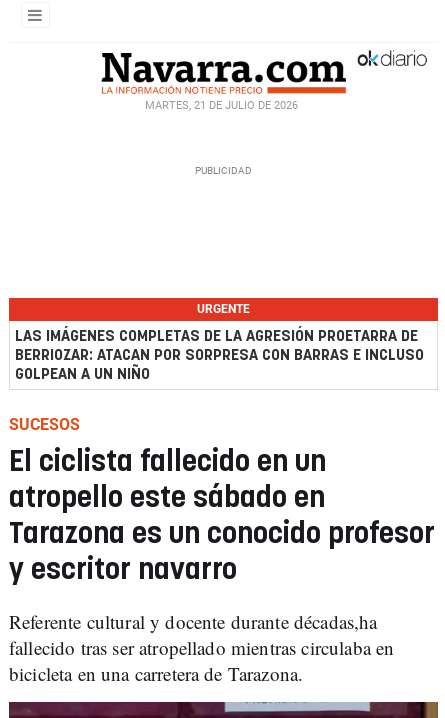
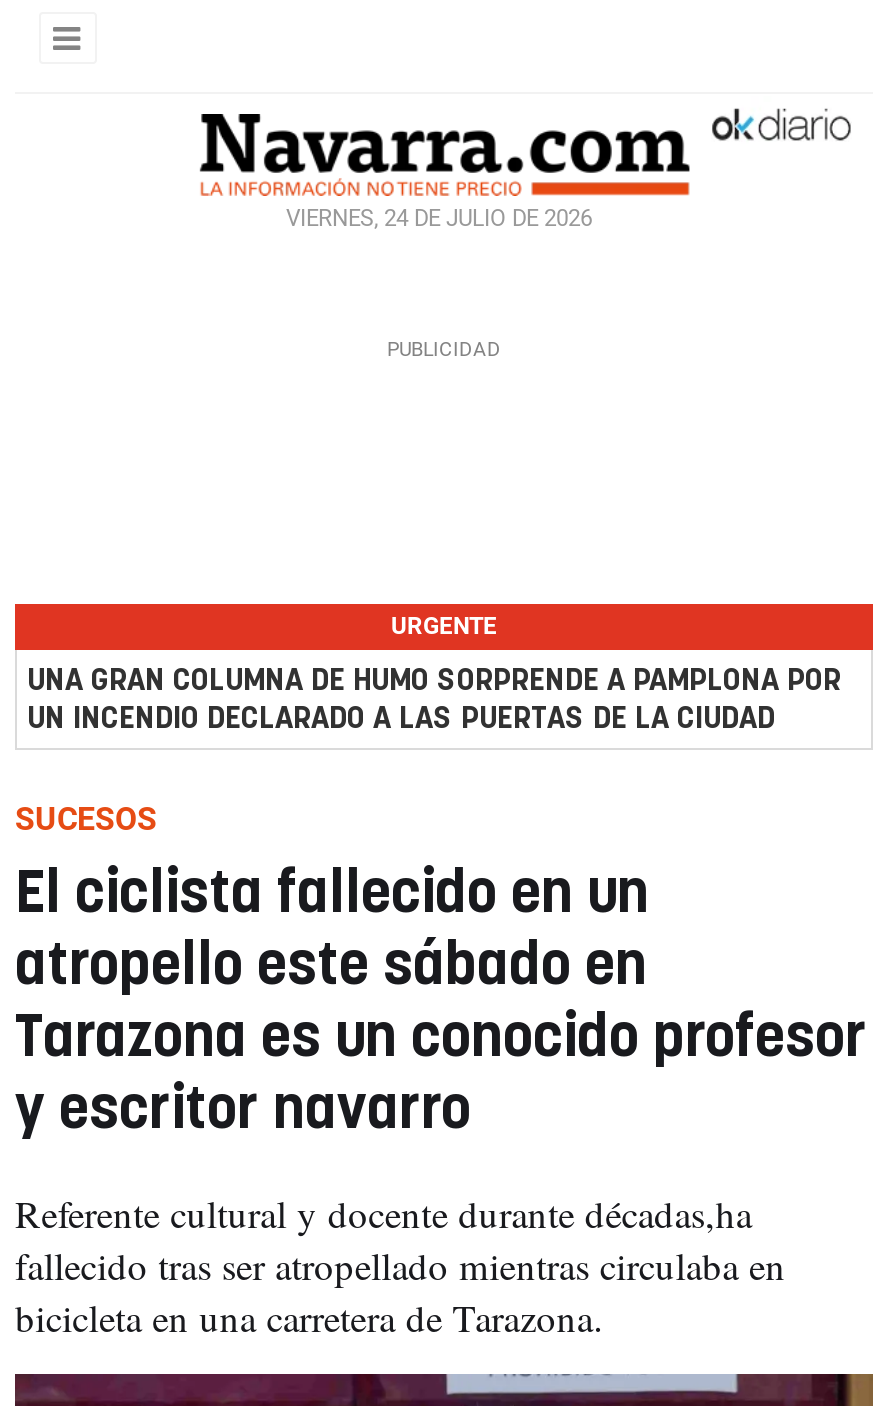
- MARTES, 21 DE JULIO DE 2026
+ VIERNES, 24 DE JULIO DE 2026

- LAS IMÁGENES COMPLETAS DE LA AGRESIÓN PROETARRA DE
- BERRIOZAR: ATACAN POR SORPRESA CON BARRAS E INCLUSO
- GOLPEAN A UN NIÑO
+ UNA GRAN COLUMNA DE HUMO SORPRENDE A PAMPLONA POR
+ UN INCENDIO DECLARADO A LAS PUERTAS DE LA CIUDAD
